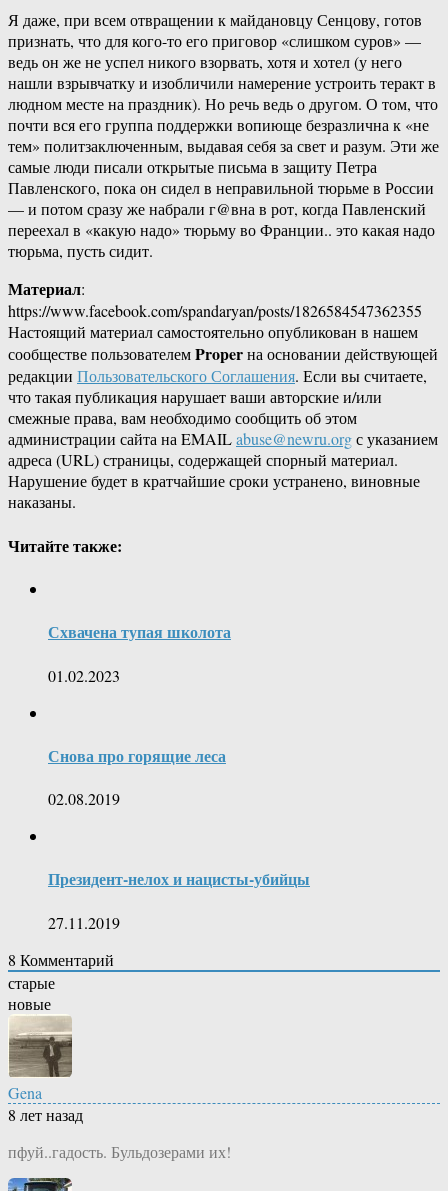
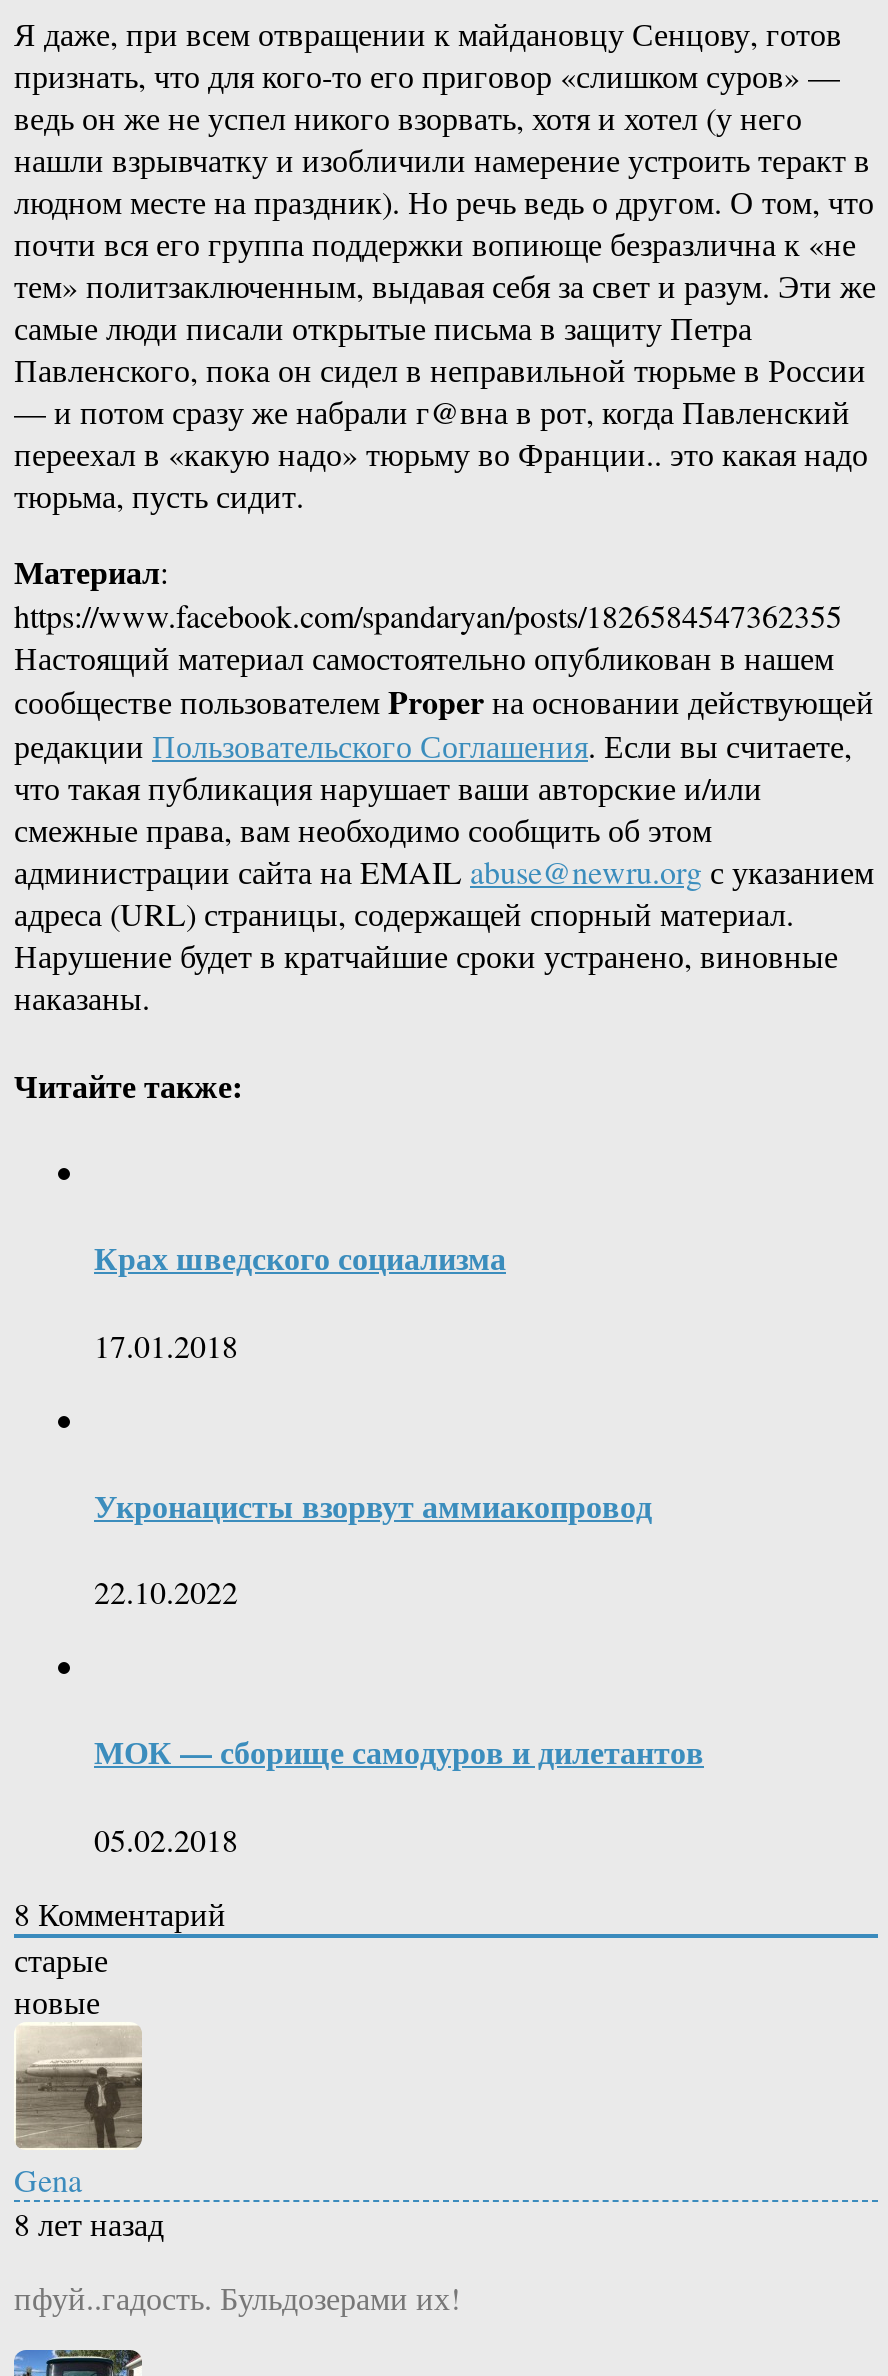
- Схвачена тупая школота
+ Крах шведского социализма

- 01.02.2023
+ 17.01.2018

- Снова про горящие леса
+ Укронацисты взорвут аммиакопровод

- 02.08.2019
+ 22.10.2022

- Президент-нелох и нацисты-убийцы
+ МОК — сборище самодуров и дилетантов

- 27.11.2019
+ 05.02.2018
